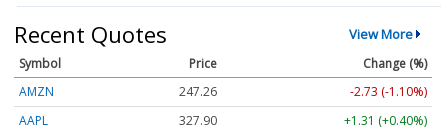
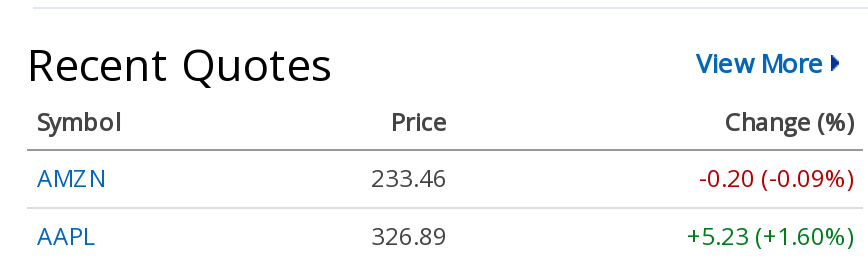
- 247.26
+ 233.46

- -2.73 (-1.10%)
+ -0.20 (-0.09%)

- 327.90
+ 326.89

- +1.31 (+0.40%)
+ +5.23 (+1.60%)
